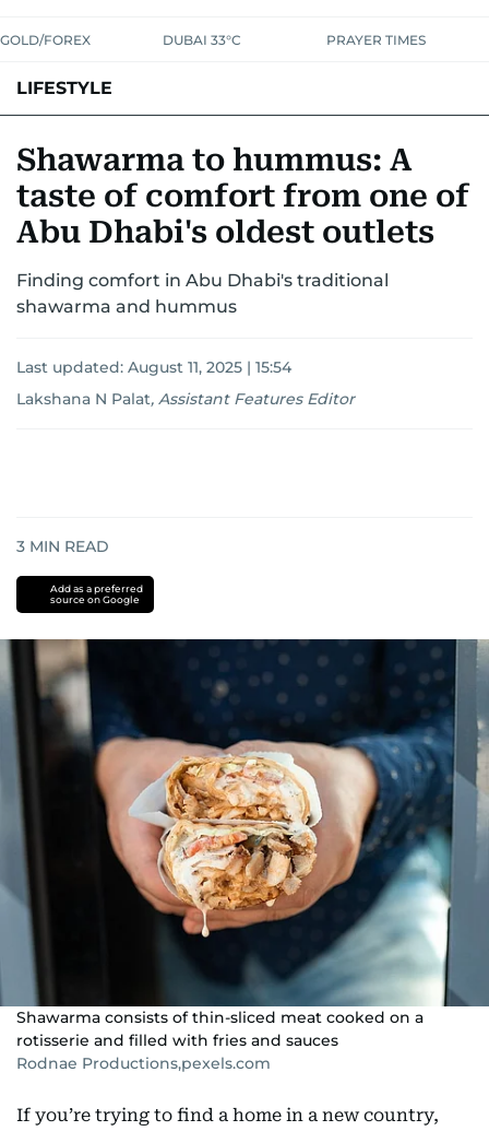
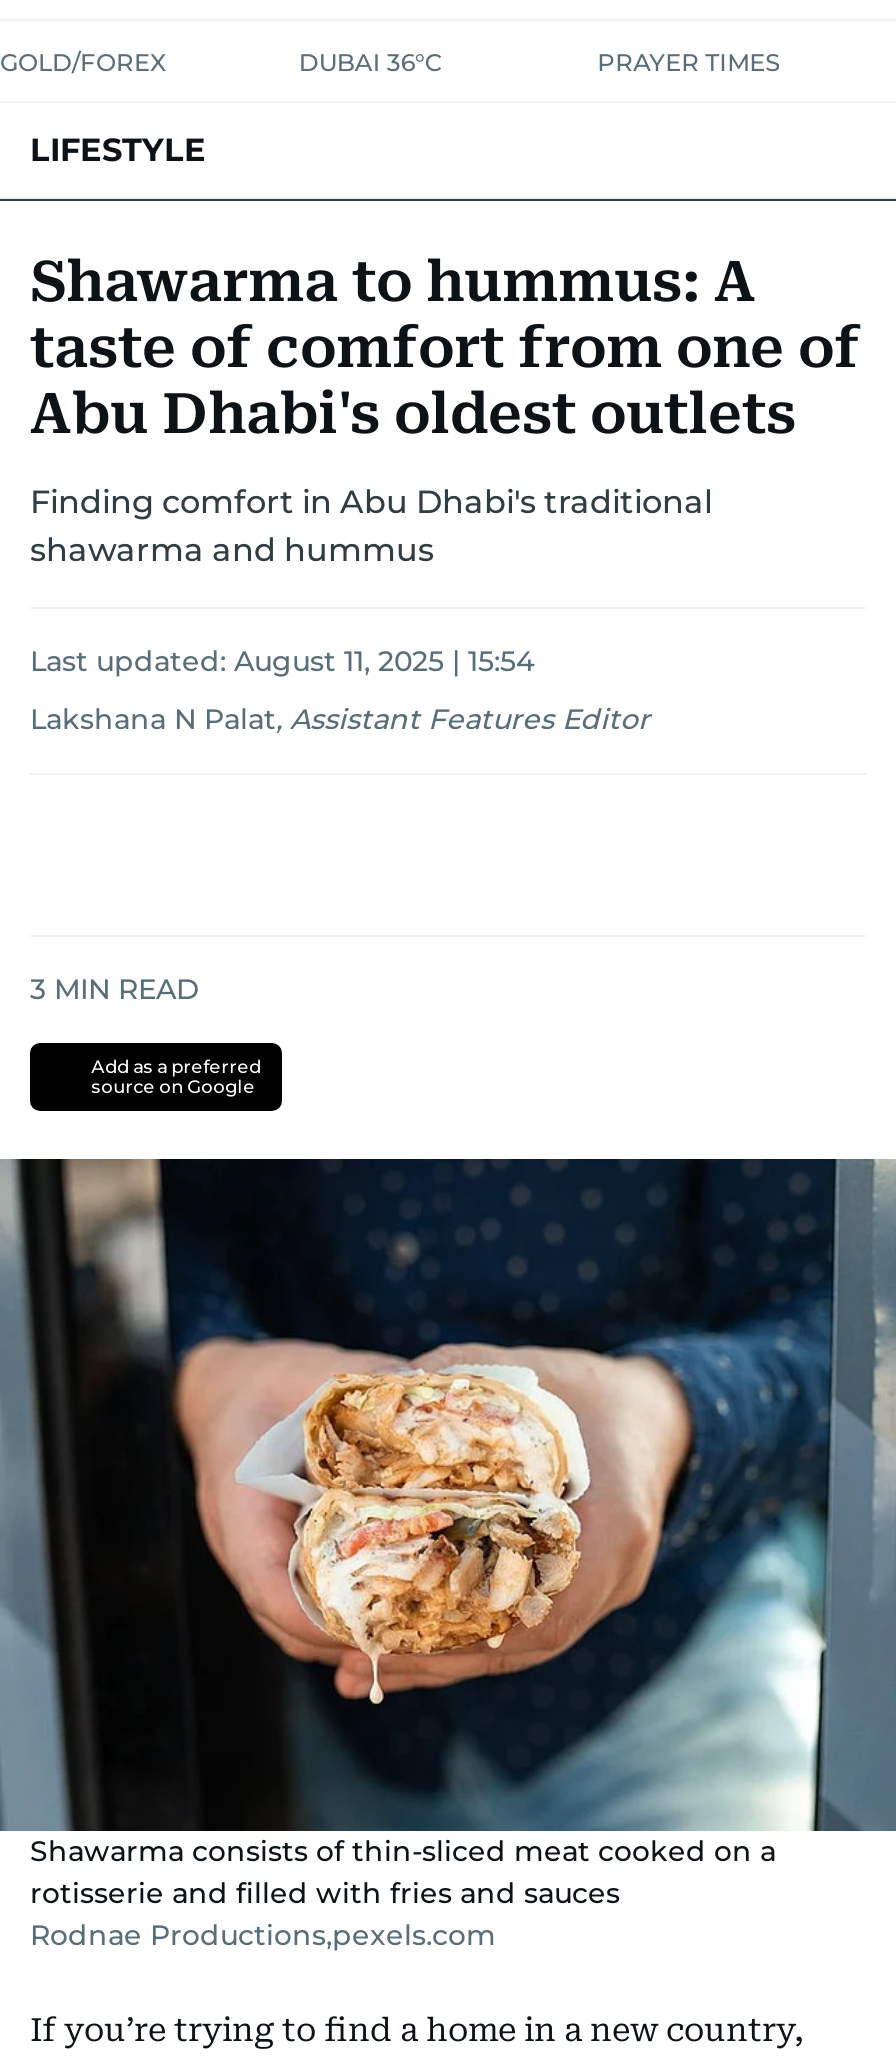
- DUBAI 33°C
+ DUBAI 36°C
